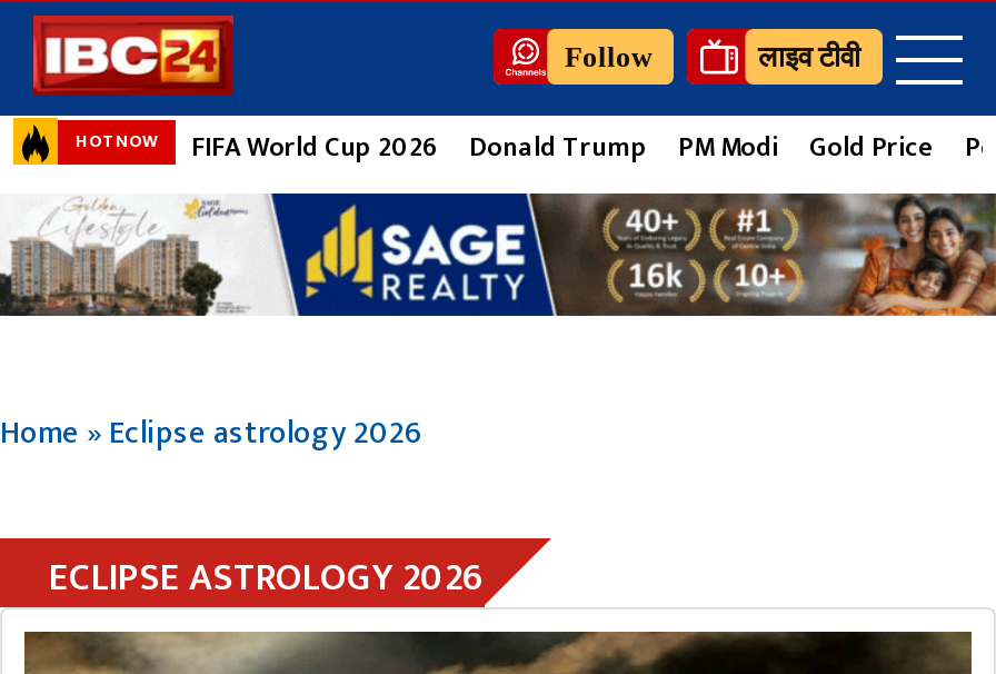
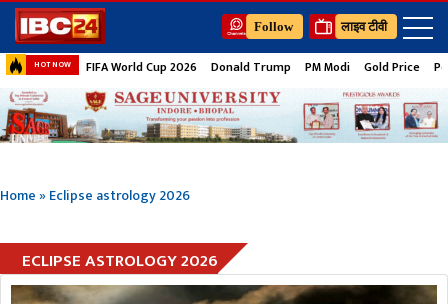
- [image]
+ [image]
